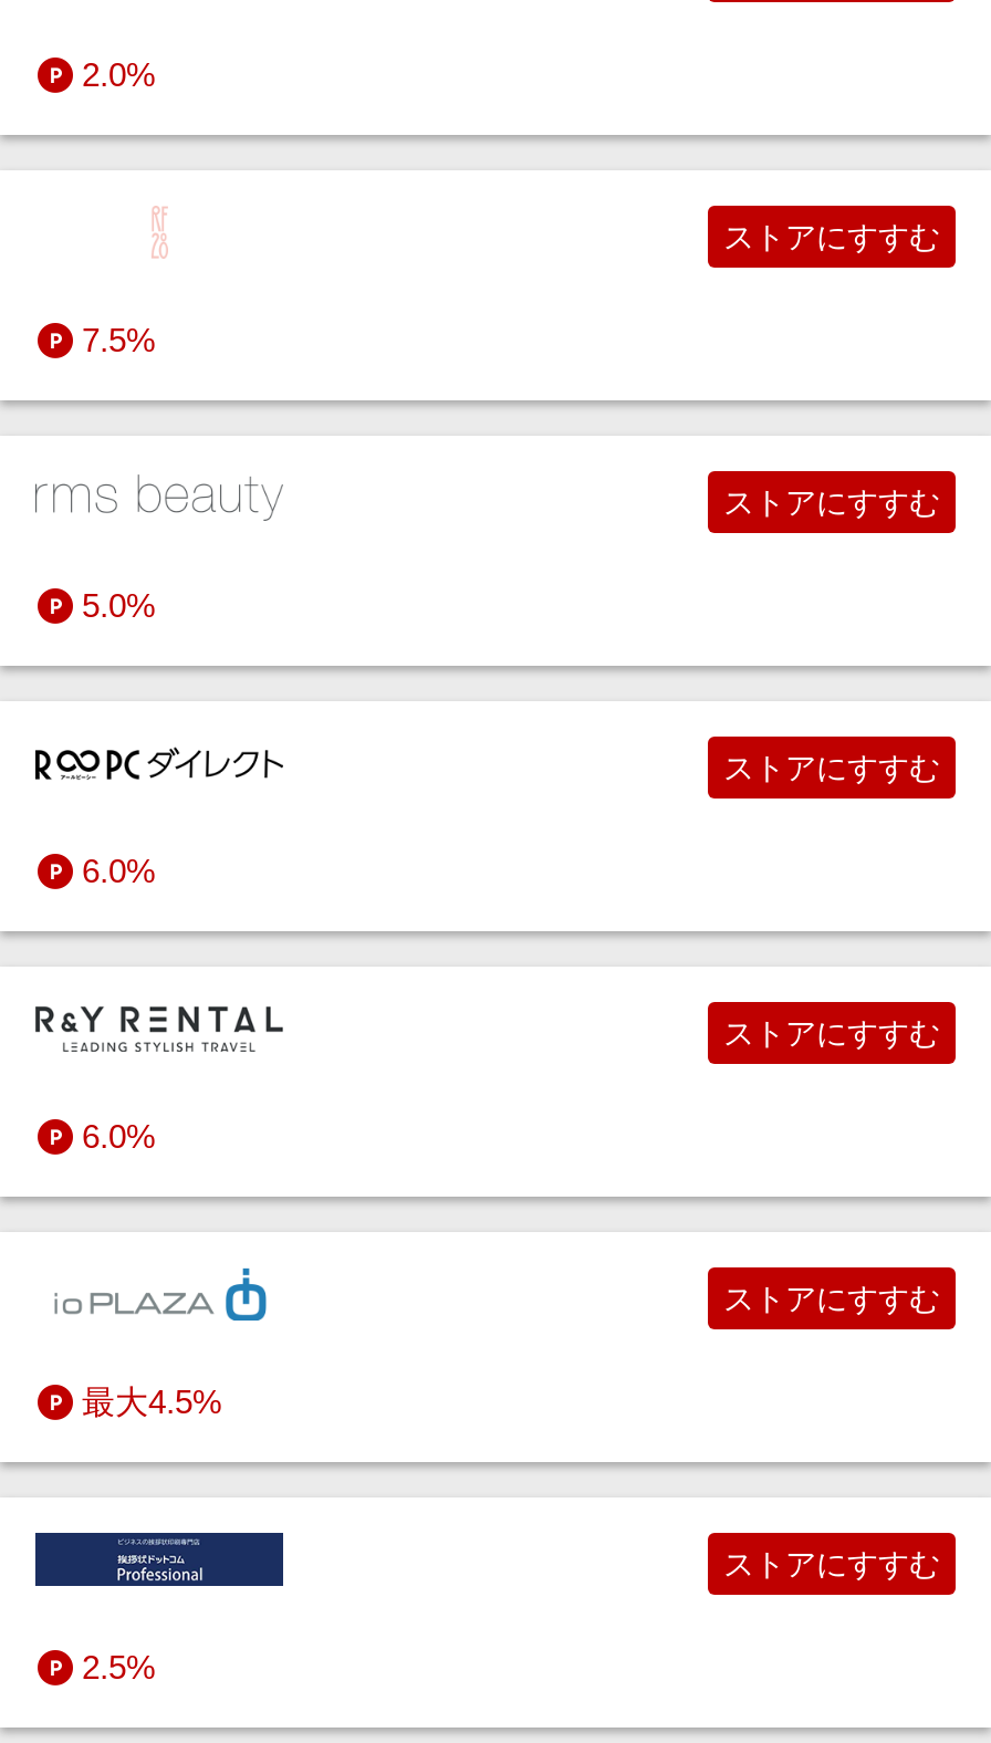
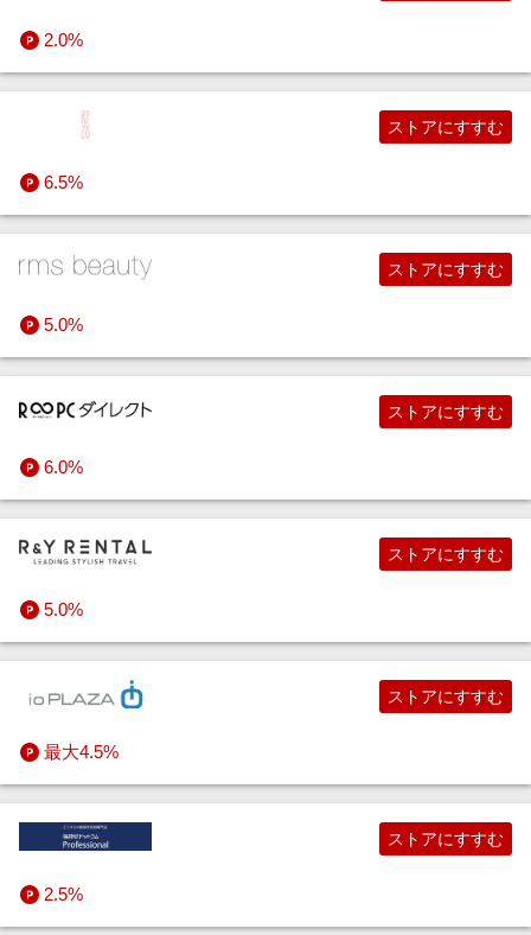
- 7.5%
+ 6.5%

- 6.0%
+ 5.0%
